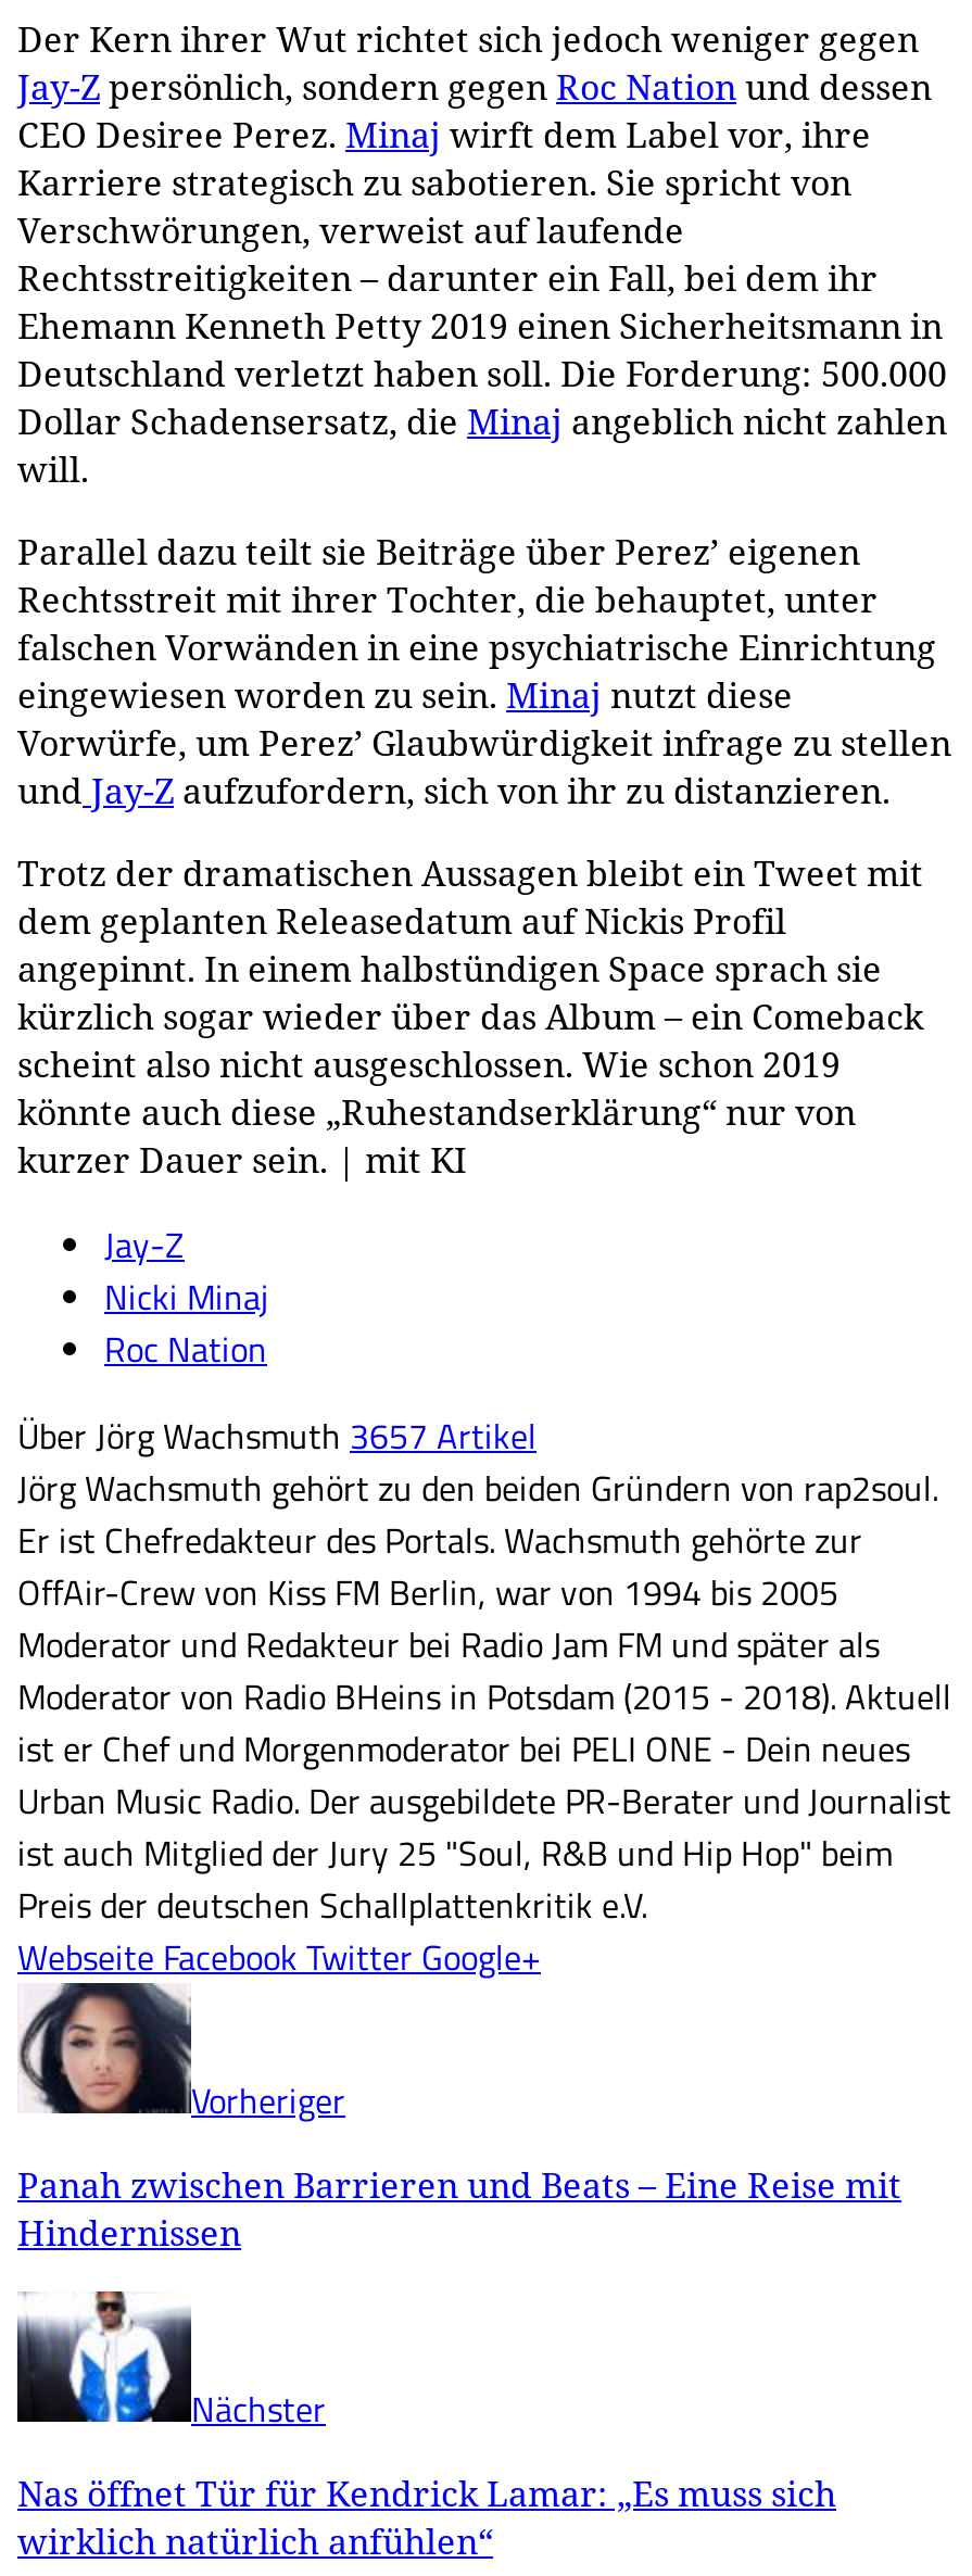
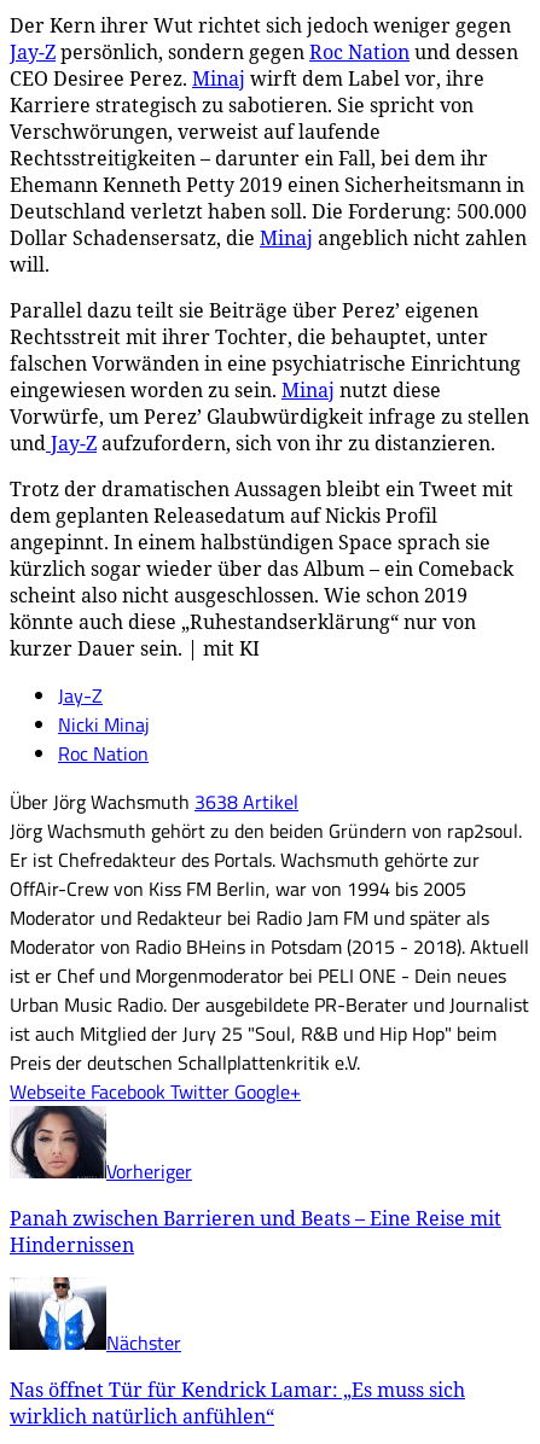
- Über Jörg Wachsmuth 3657 Artikel
+ Über Jörg Wachsmuth 3638 Artikel
